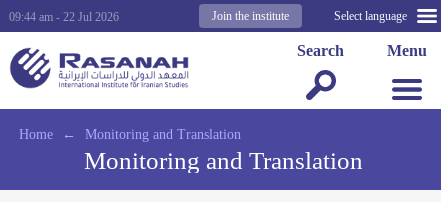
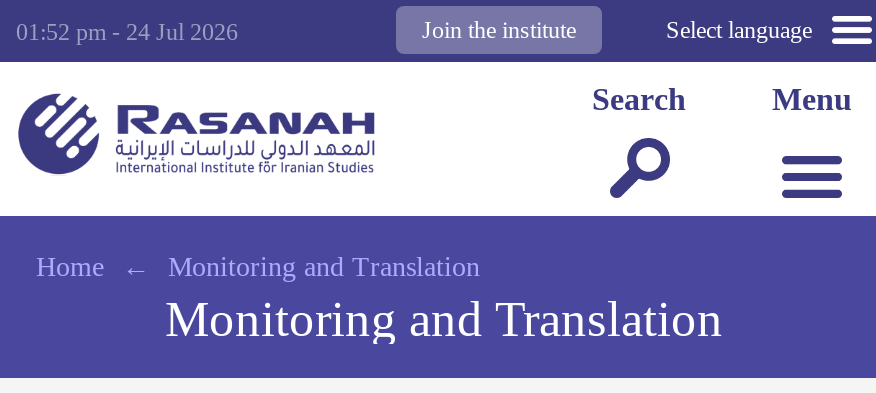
- 09:44 am - 22 Jul 2026
+ 01:52 pm - 24 Jul 2026
